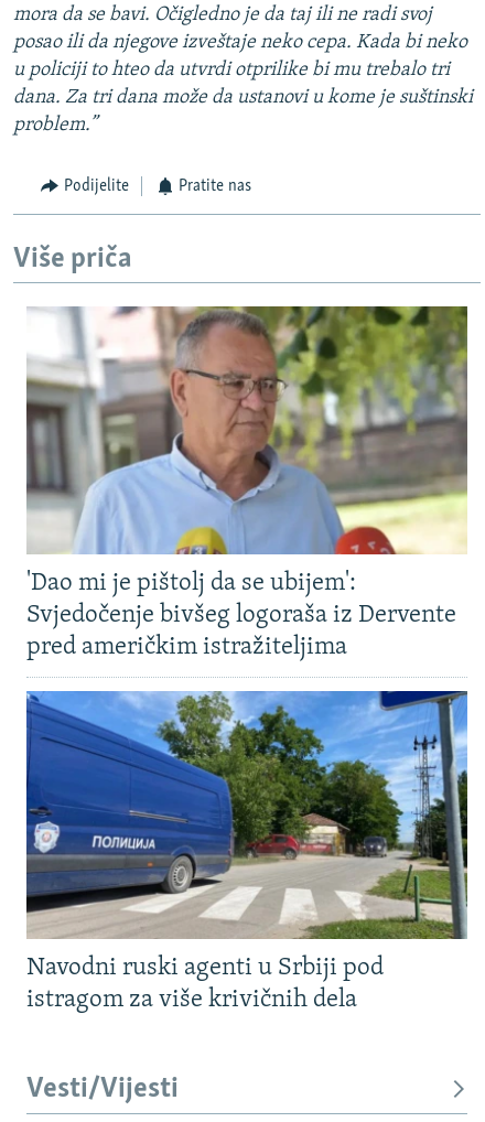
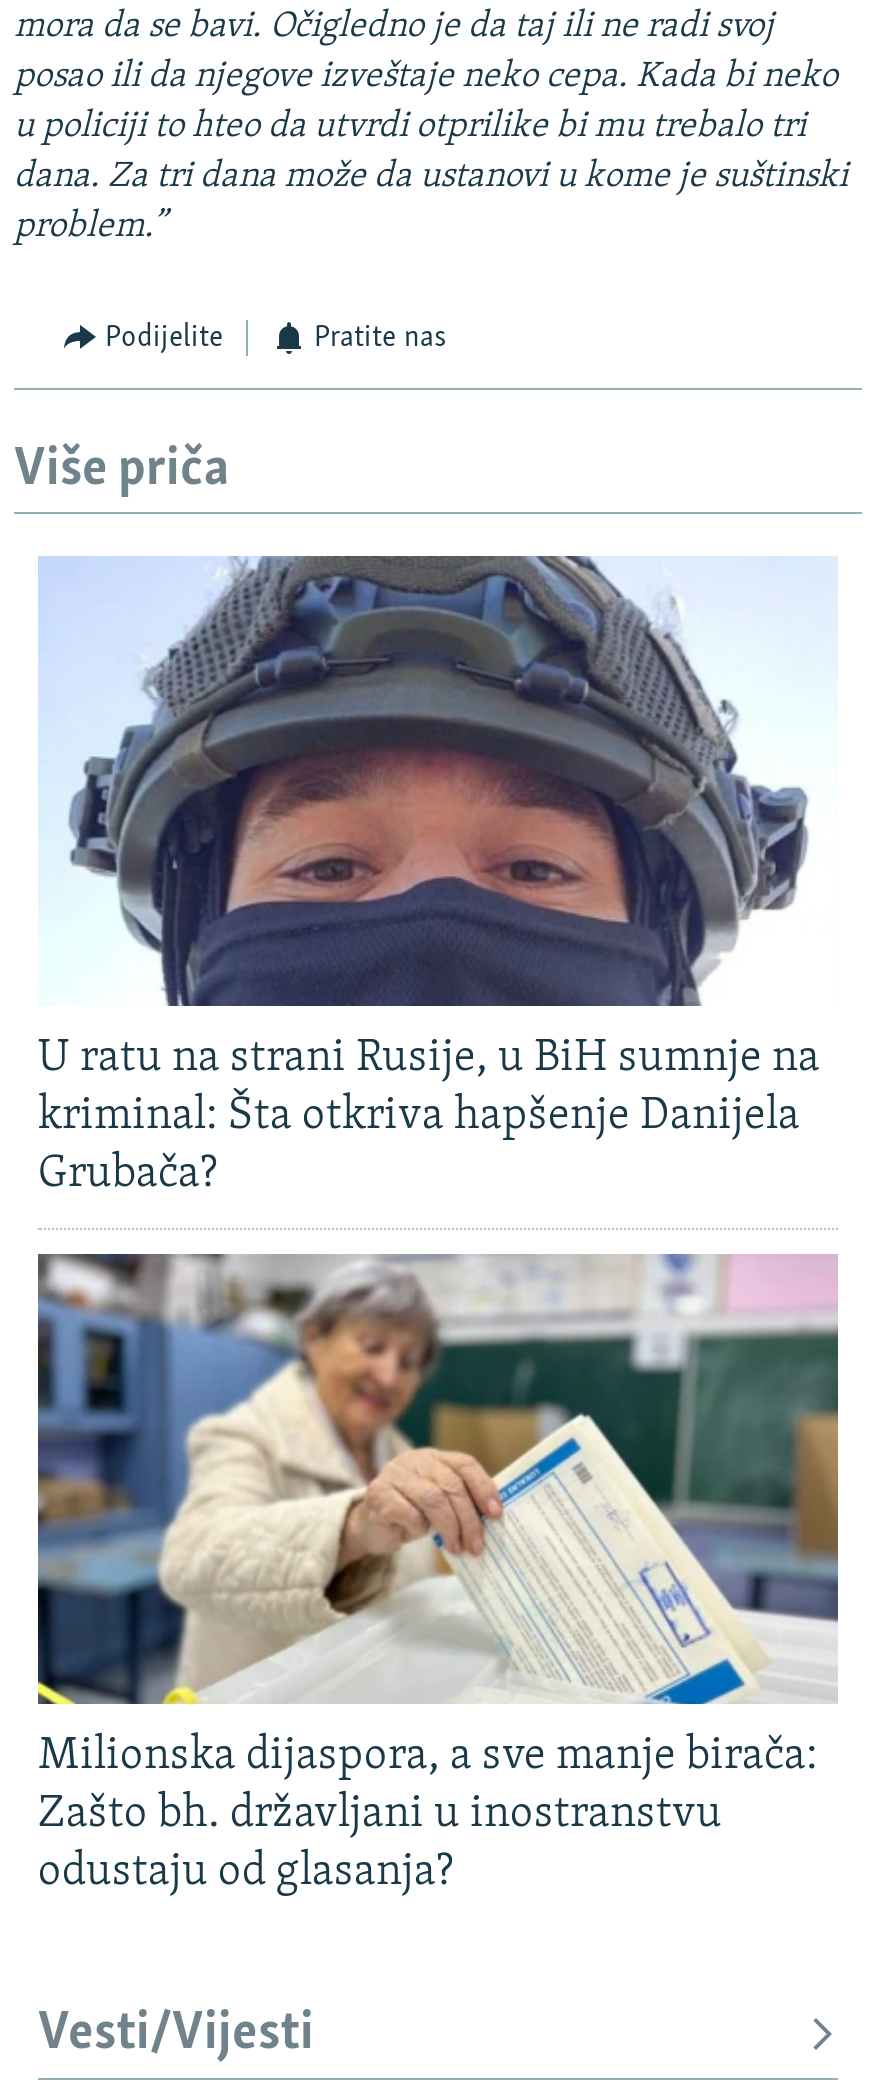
- [image]
- 'Dao mi je pištolj da se ubijem':
- Svjedočenje bivšeg logoraša iz Dervente
- pred američkim istražiteljima
+ [image]
+ U ratu na strani Rusije, u BiH sumnje na
+ kriminal: Šta otkriva hapšenje Danijela
+ Grubača?

- [image]
- Navodni ruski agenti u Srbiji pod
- istragom za više krivičnih dela
+ [image]
+ Milionska dijaspora, a sve manje birača:
+ Zašto bh. državljani u inostranstvu
+ odustaju od glasanja?
